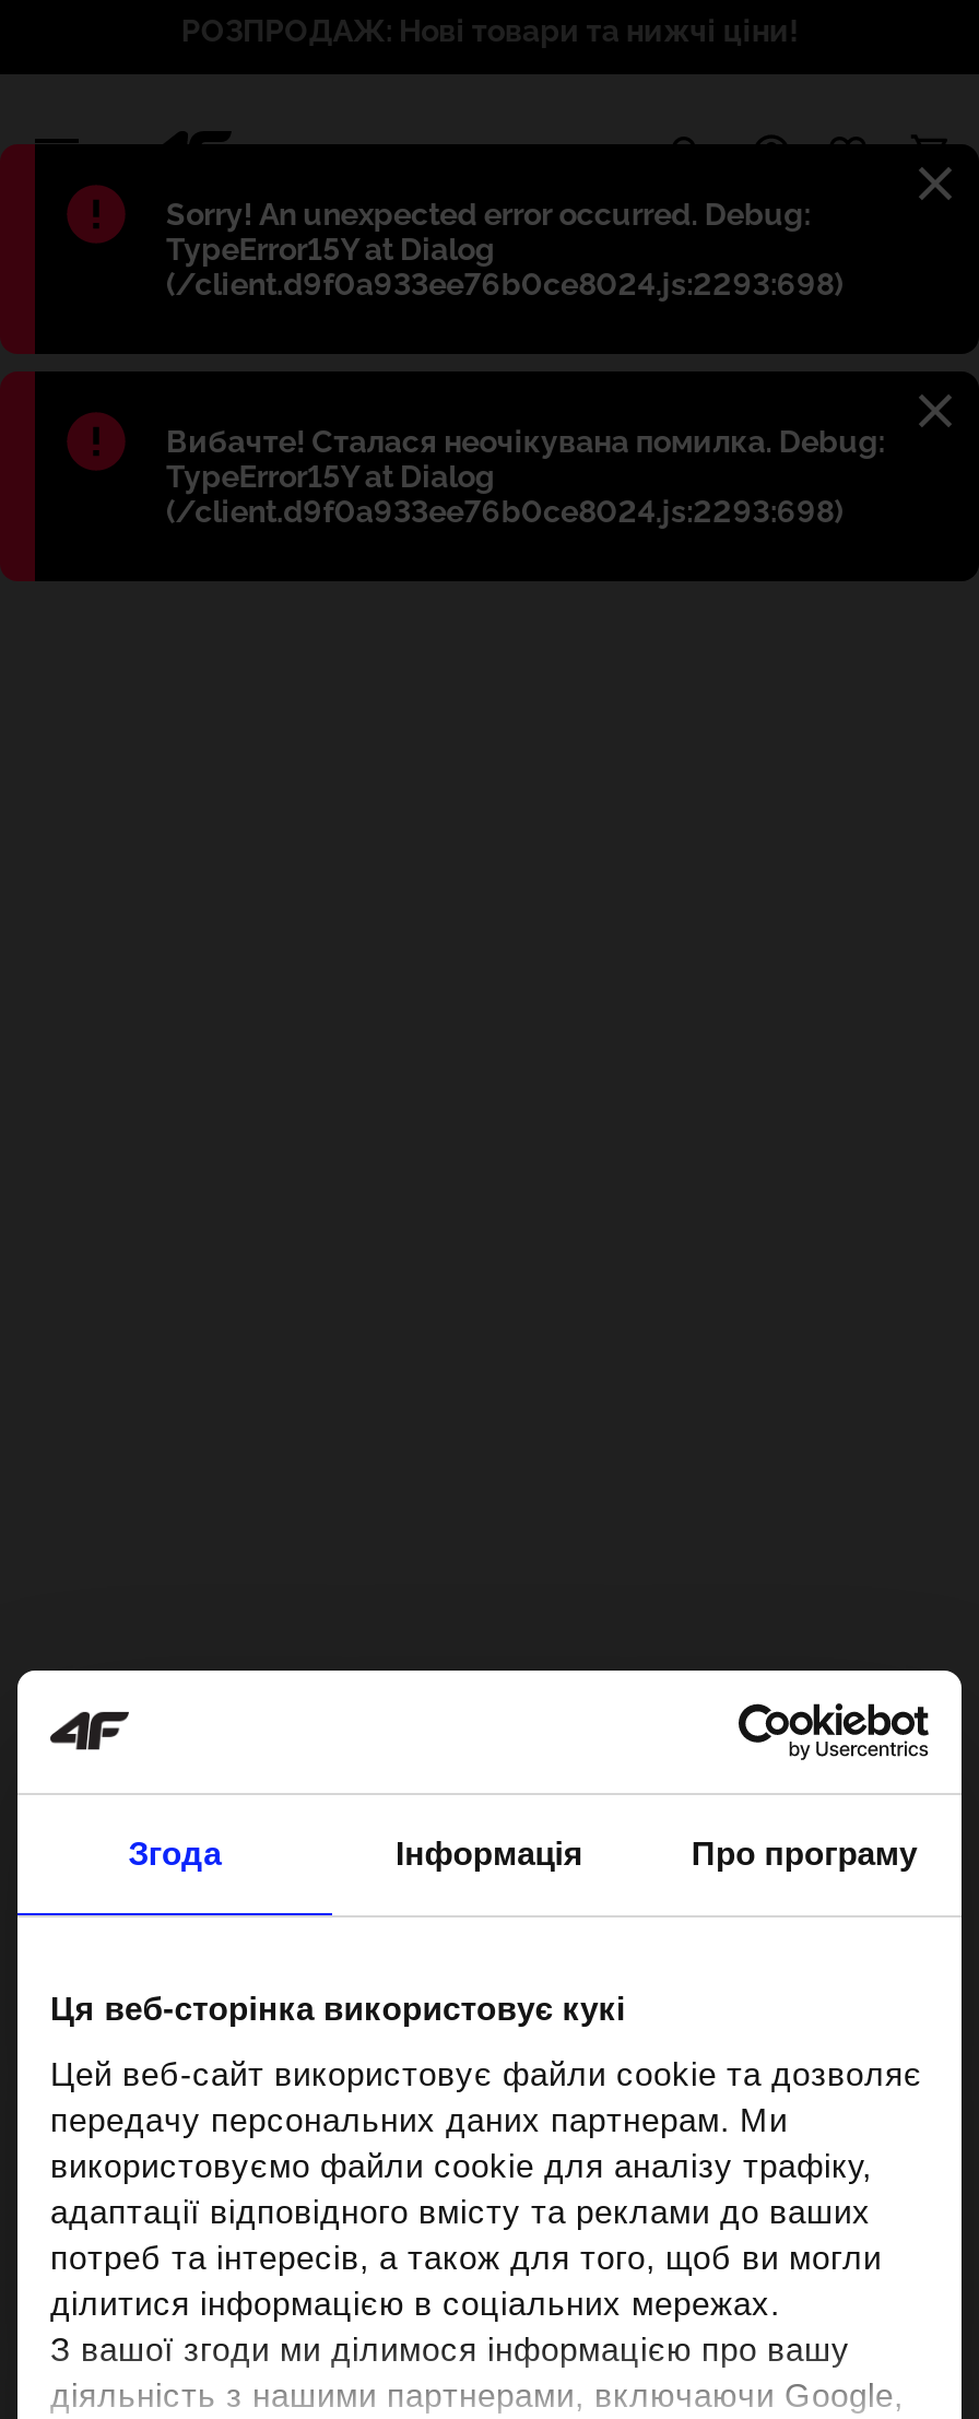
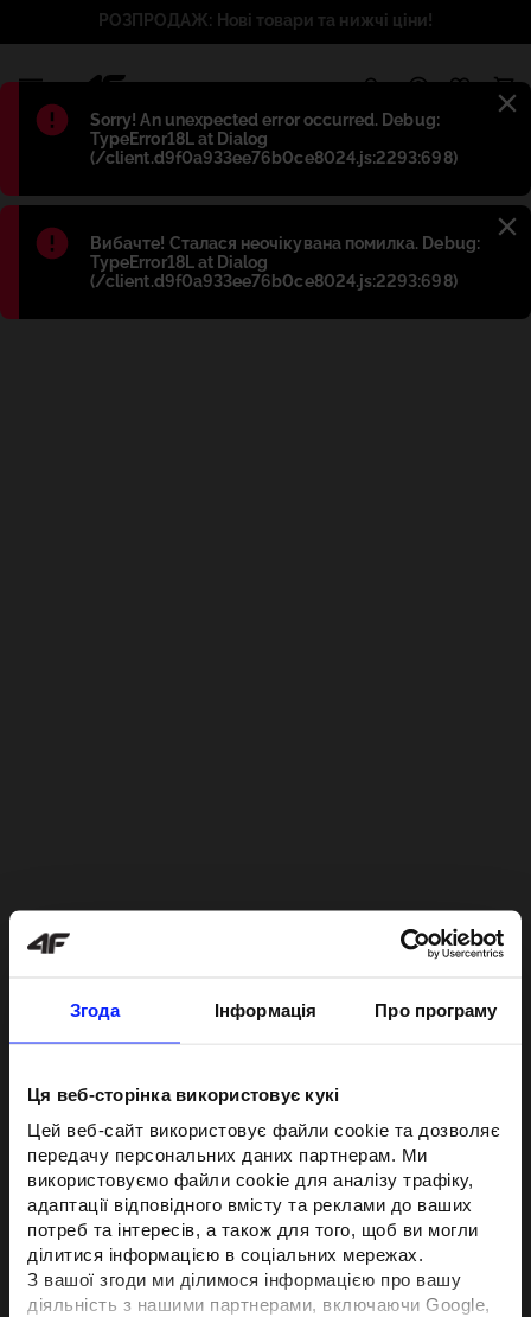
- TypeError15Y at Dialog
+ TypeError18L at Dialog

- TypeError15Y at Dialog
+ TypeError18L at Dialog
